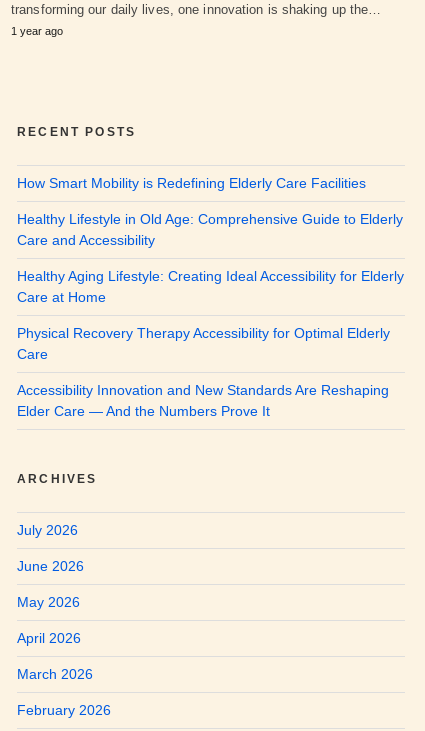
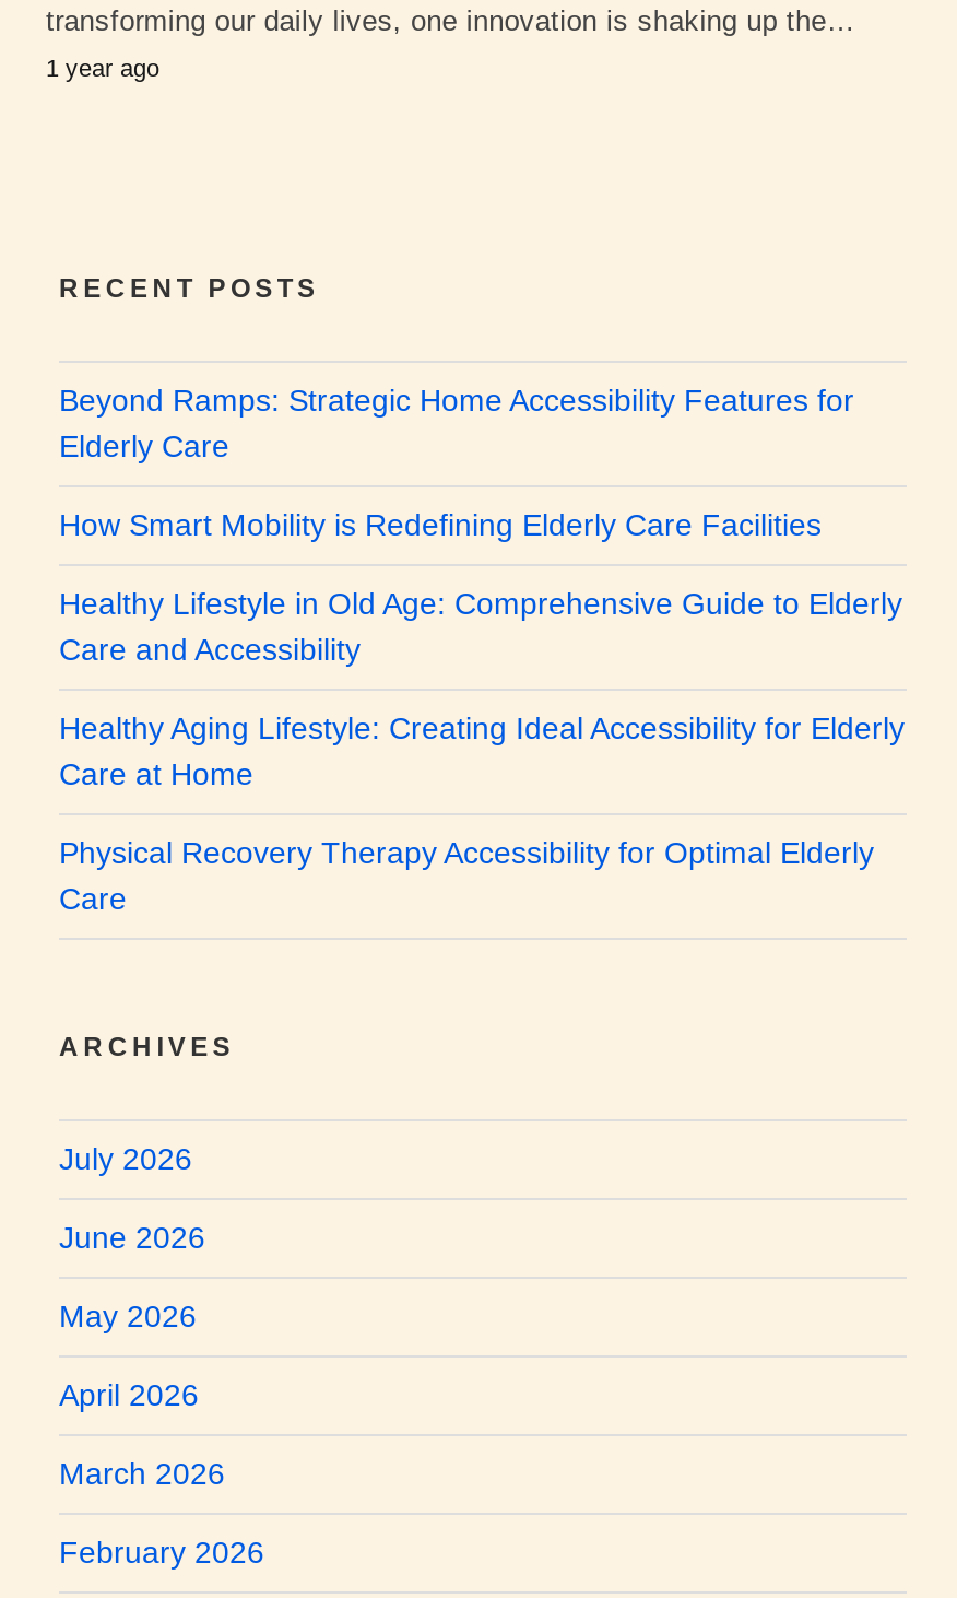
+ Beyond Ramps: Strategic Home Accessibility Features for
+ Elderly Care

moved down: How Smart Mobility is Redefining Elderly Care Facilities | Healthy Lifestyle in Old Age: Comprehensive Guide to Elderly | Care and Accessibility | Healthy Aging Lifestyle: Creating Ideal Accessibility for Elderly | Care at Home | Physical Recovery Therapy Accessibility for Optimal Elderly | Care

- Accessibility Innovation and New Standards Are Reshaping
- Elder Care — And the Numbers Prove It
